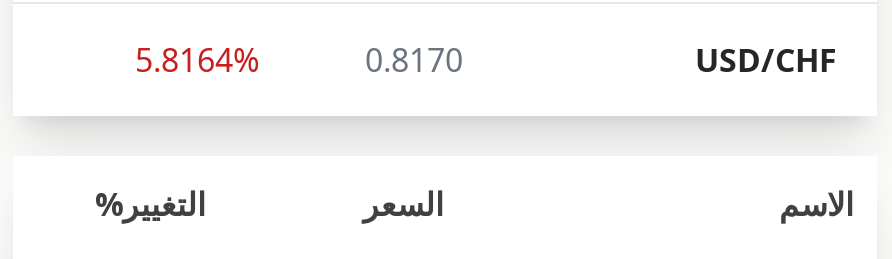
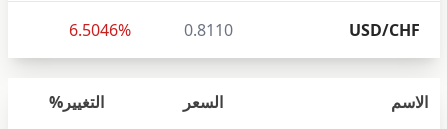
- 5.8164%
+ 6.5046%

- 0.8170
+ 0.8110
